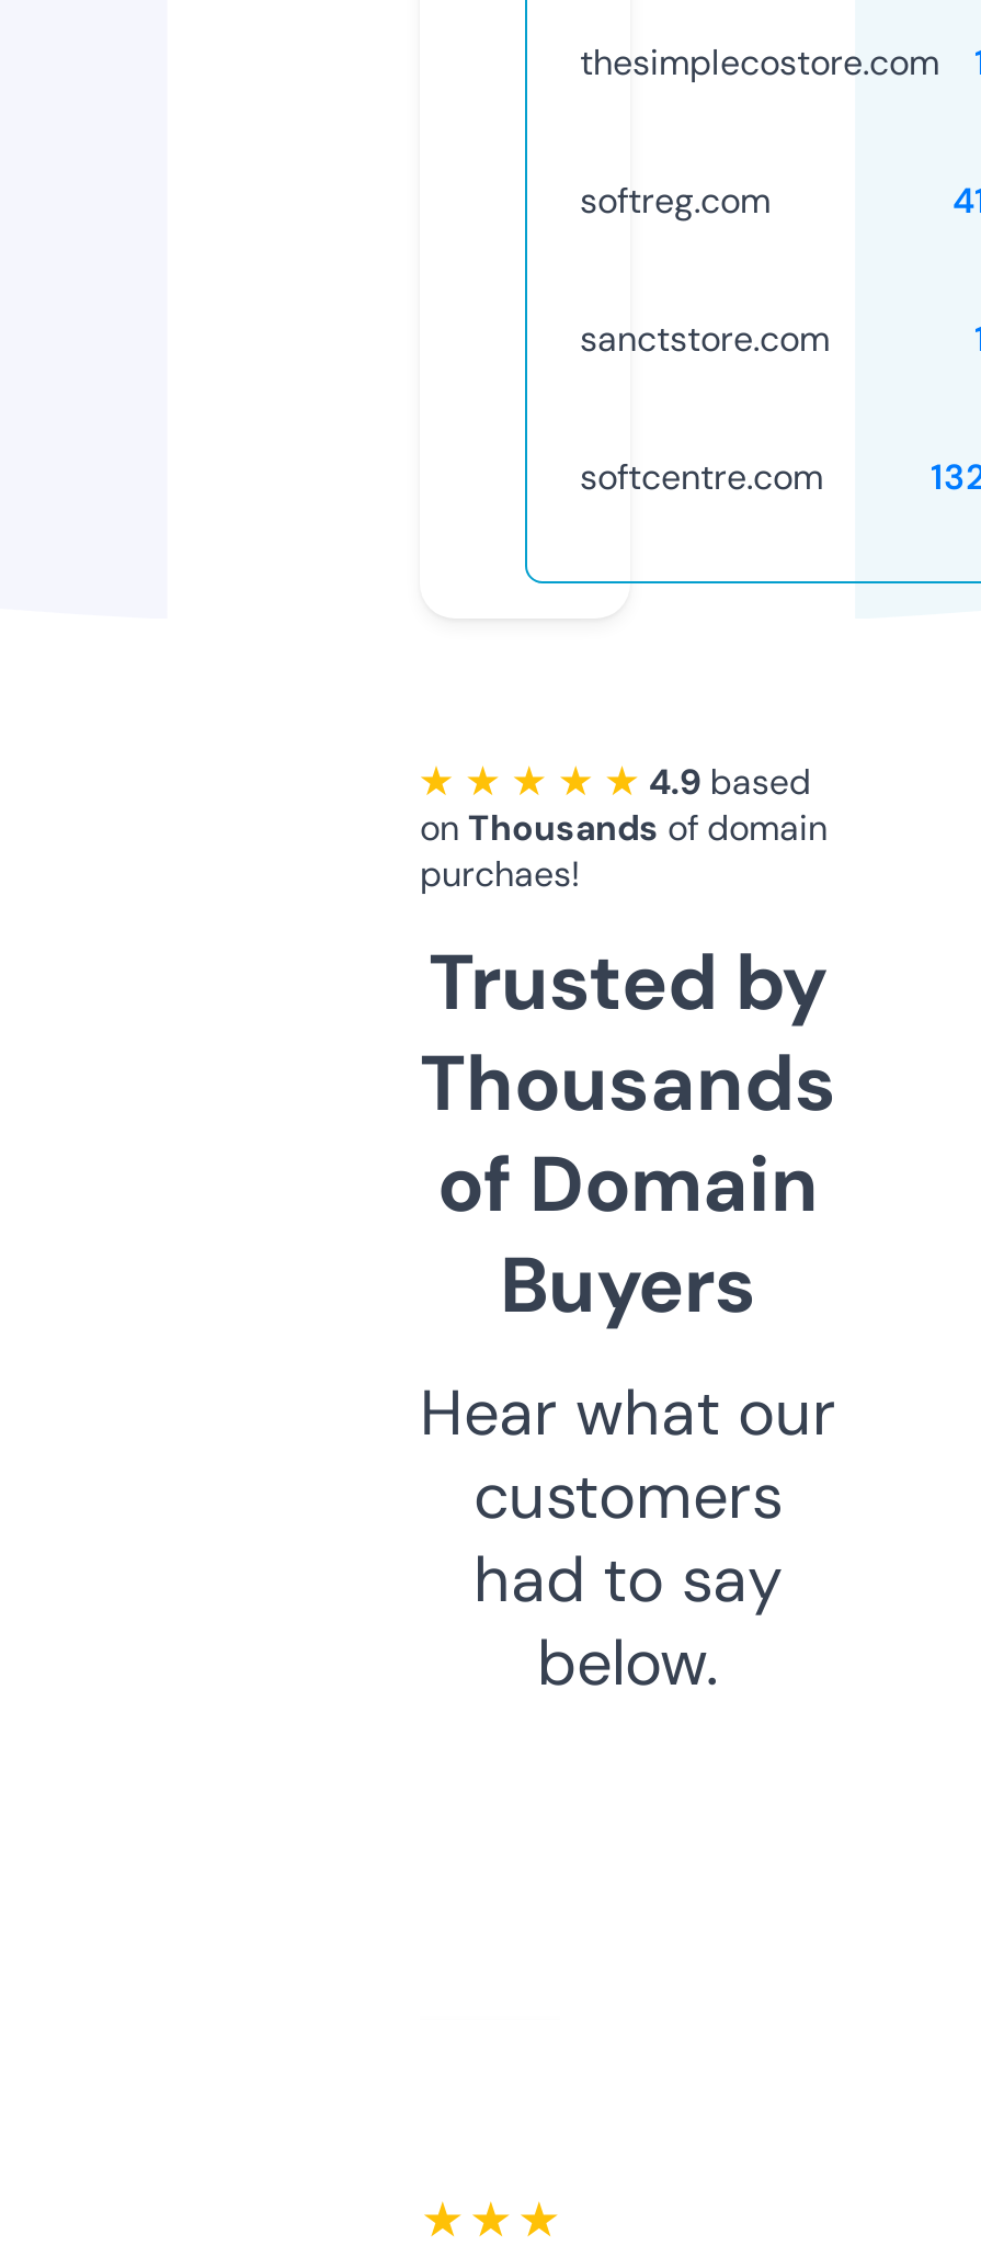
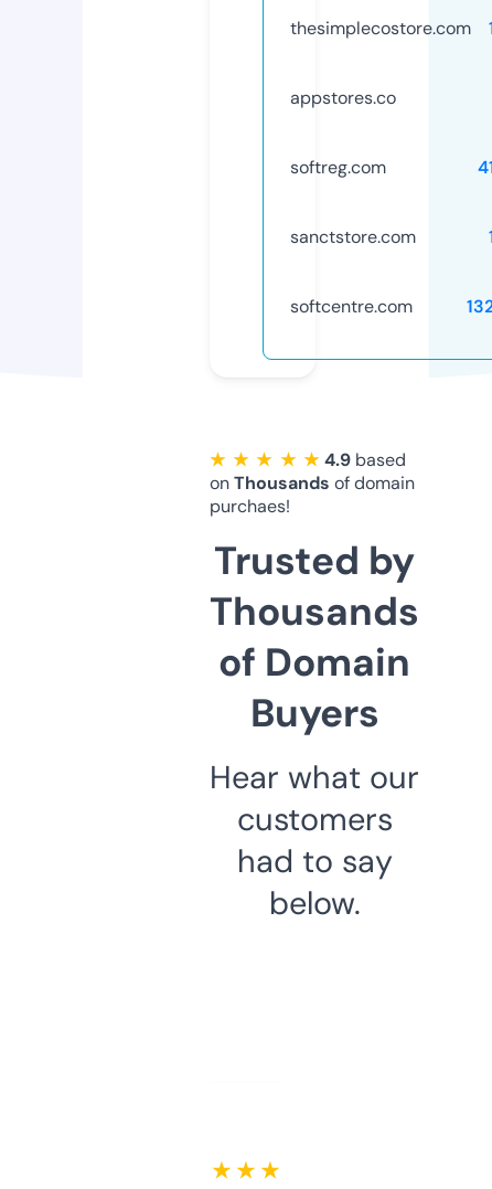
+ appstores.co
